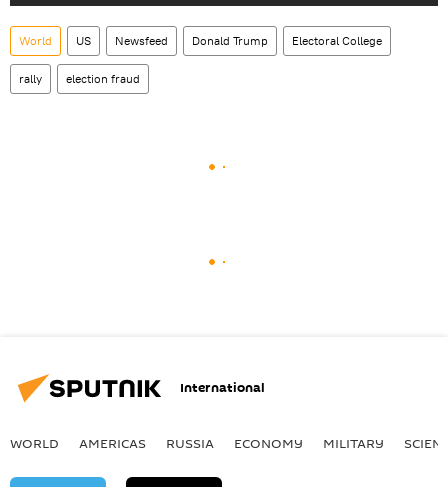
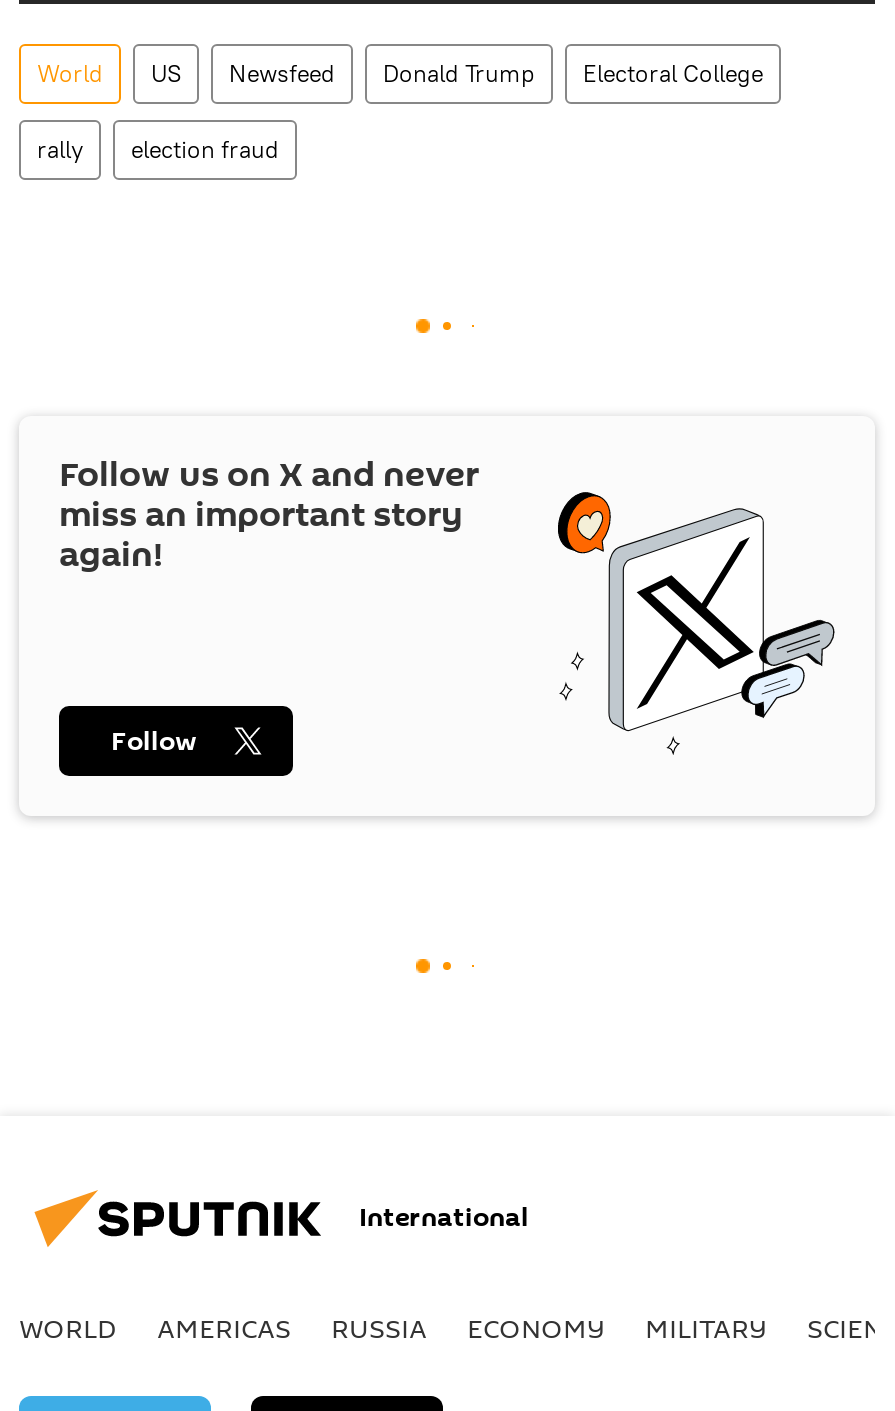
+ [image]
+ Follow us on X and never
+ miss an important story
+ again!

+ Follow
